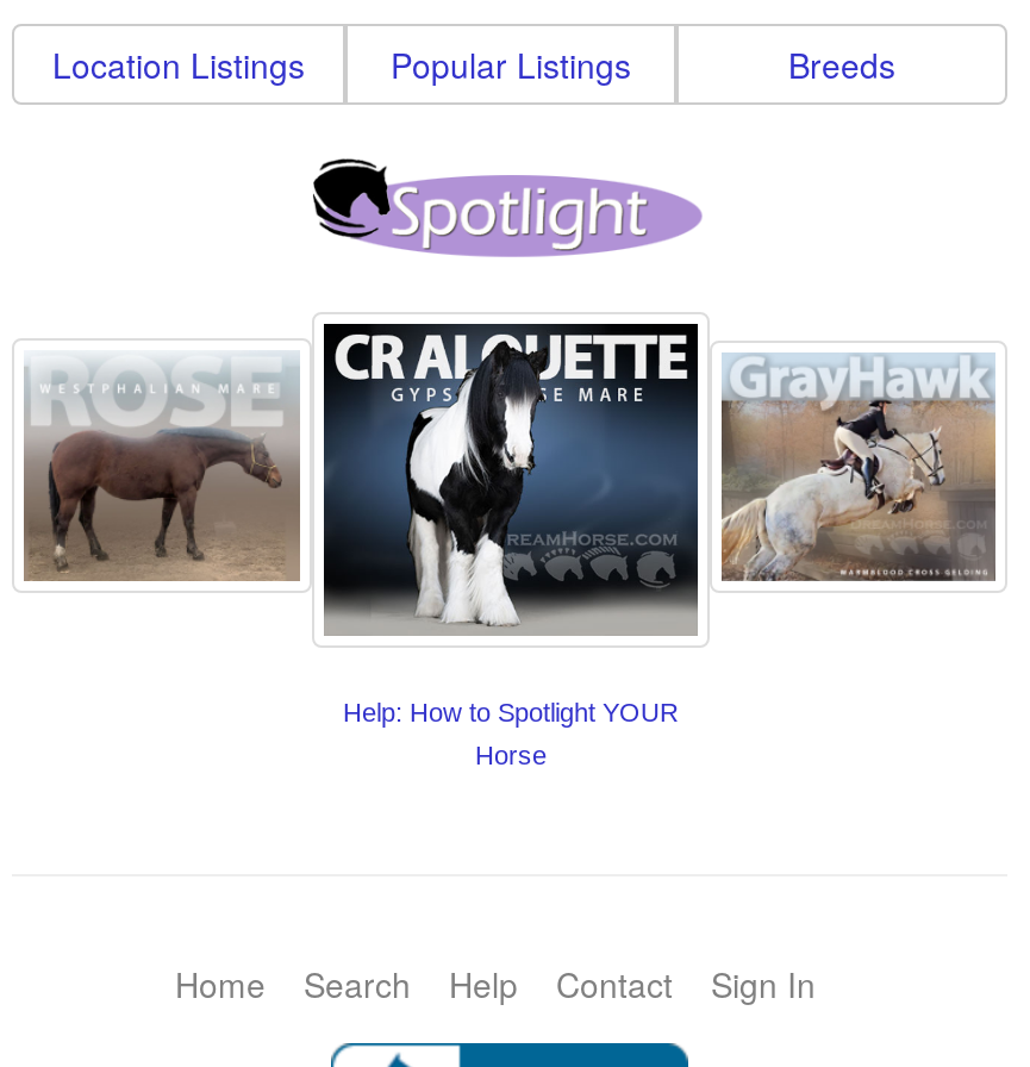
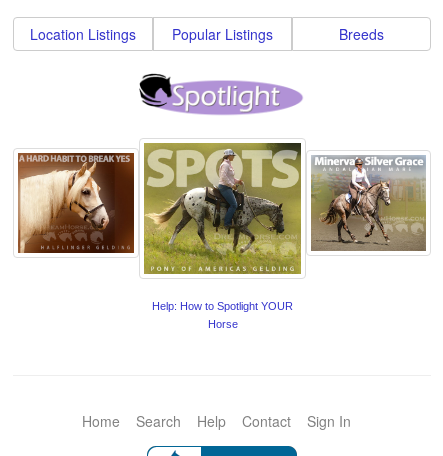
- [image]
+ [image]

- [image]
+ [image]

- [image]
+ [image]
